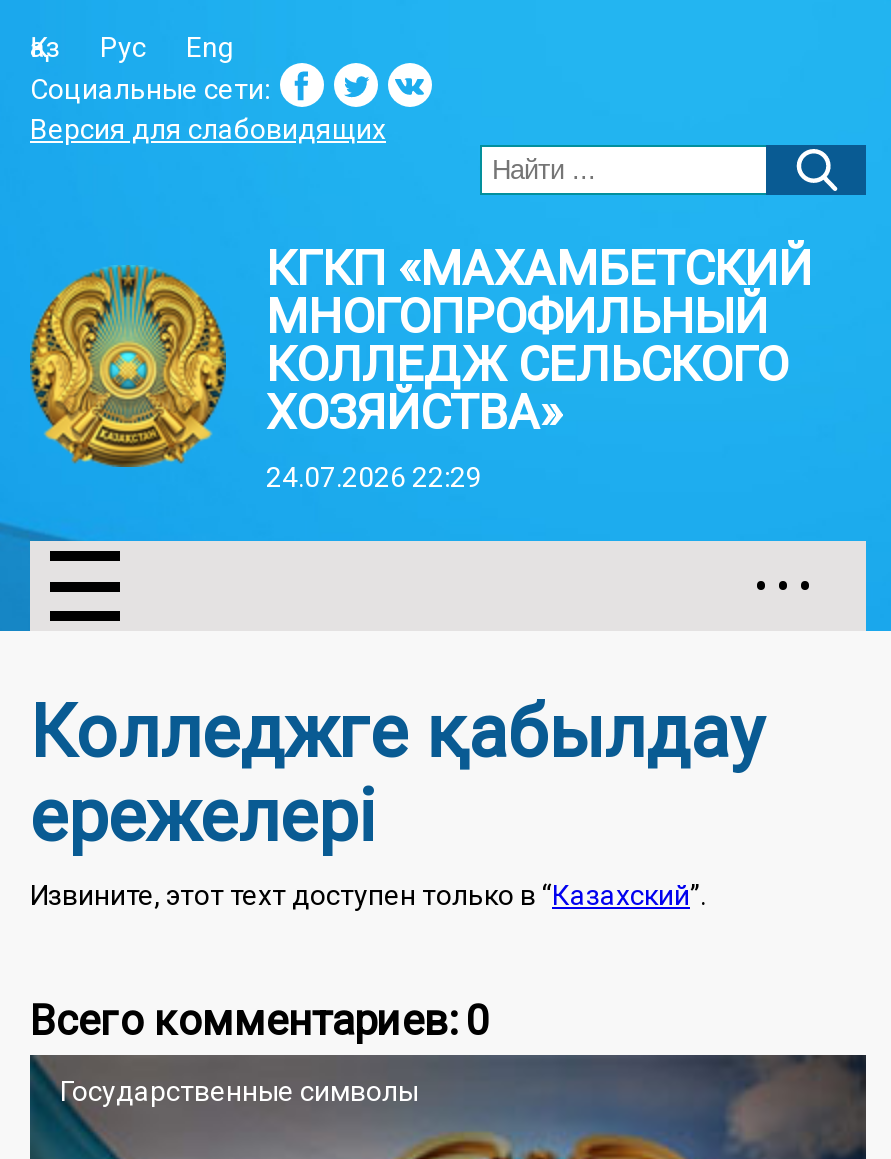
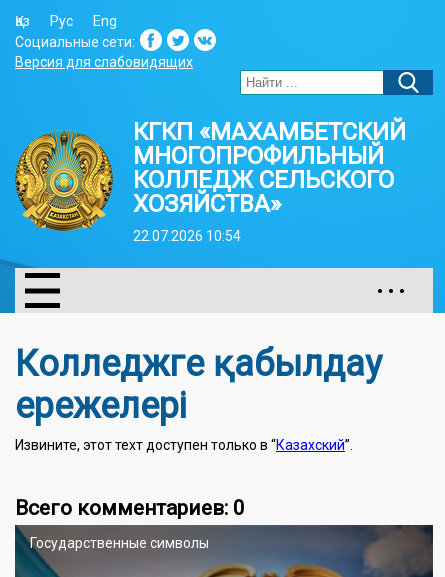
- 24.07.2026 22:29
+ 22.07.2026 10:54
